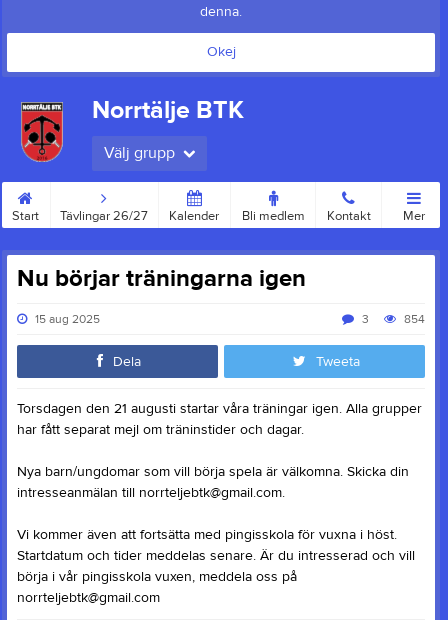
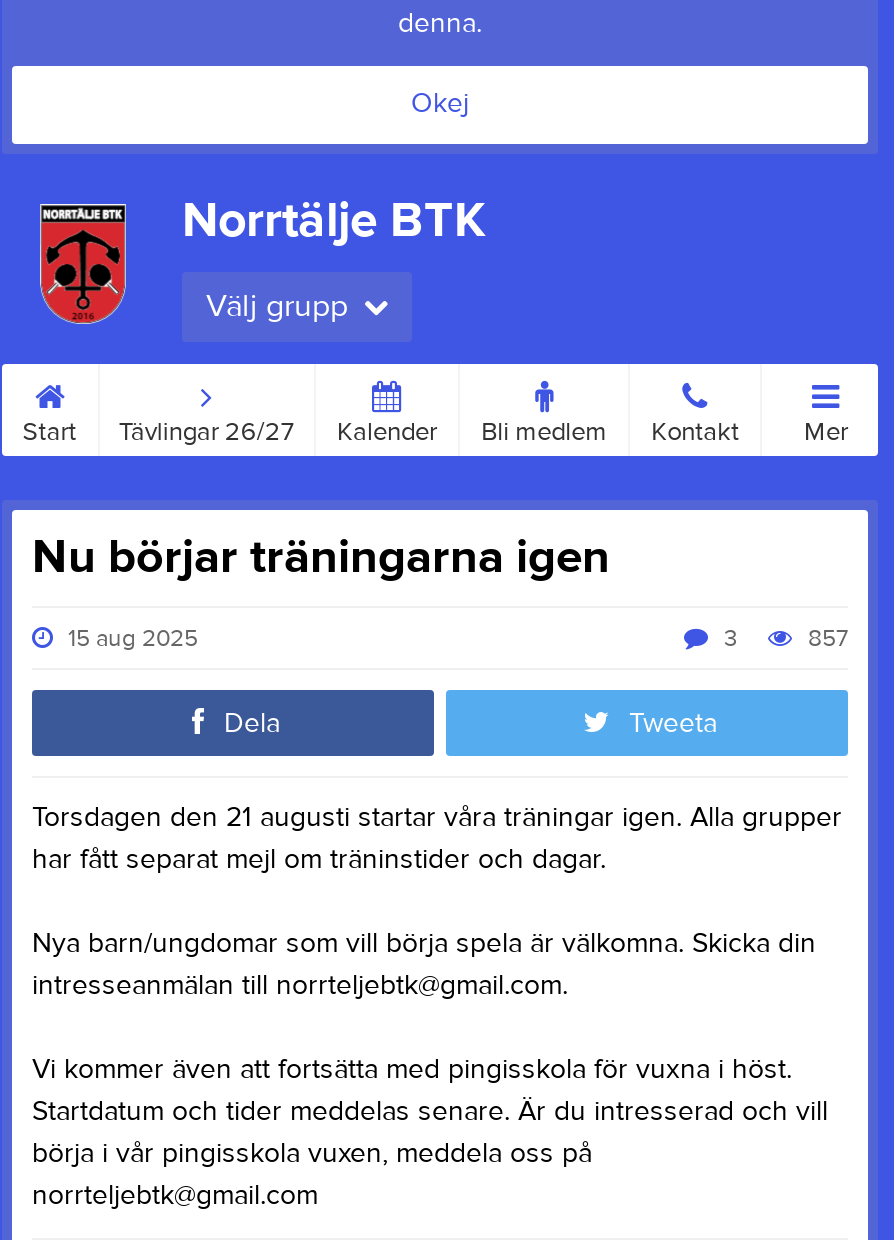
- 3 854
+ 3 857
